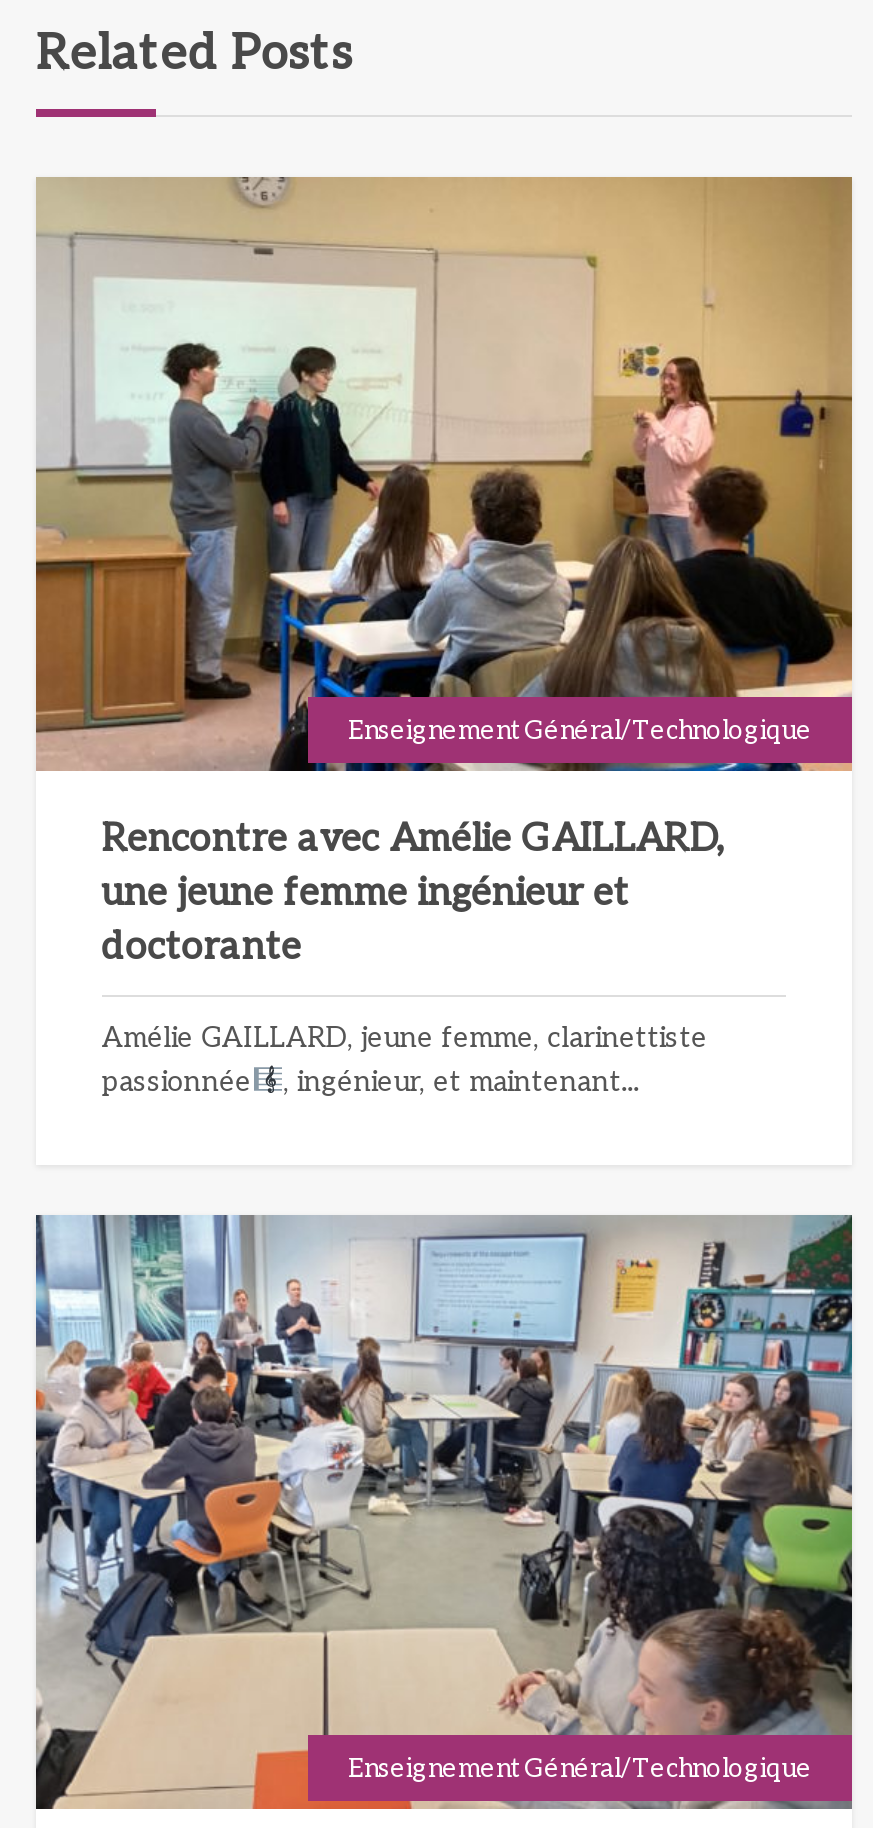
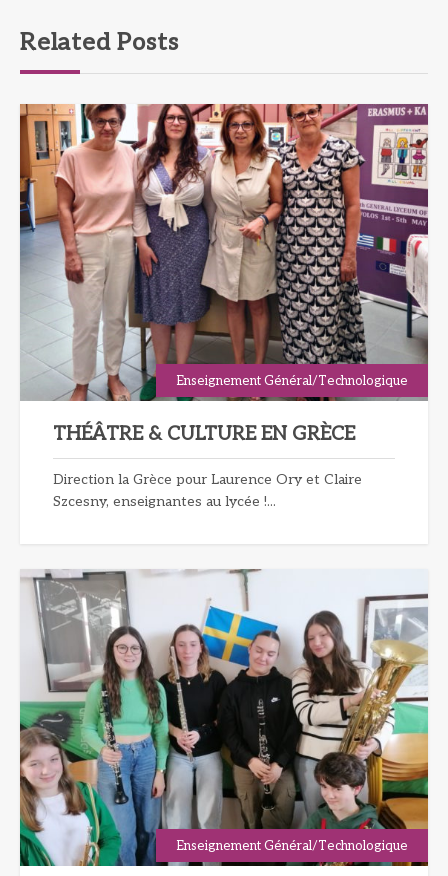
- [image]
- Rencontre avec Amélie GAILLARD,
- une jeune femme ingénieur et
- doctorante
+ [image]
+ THÉÂTRE & CULTURE EN GRÈCE

- Amélie GAILLARD, jeune femme, clarinettiste
- passionnée
- , ingénieur, et maintenant...
+ Direction la Grèce pour Laurence Ory et Claire
+ Szcesny, enseignantes au lycée !...

- [image]
+ [image]
